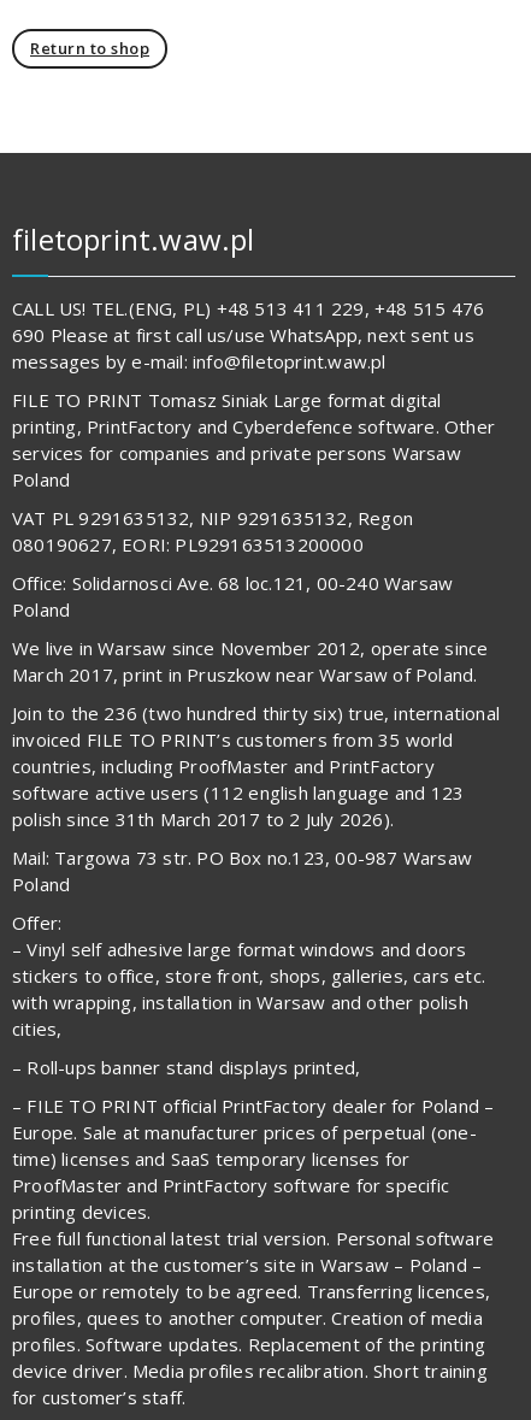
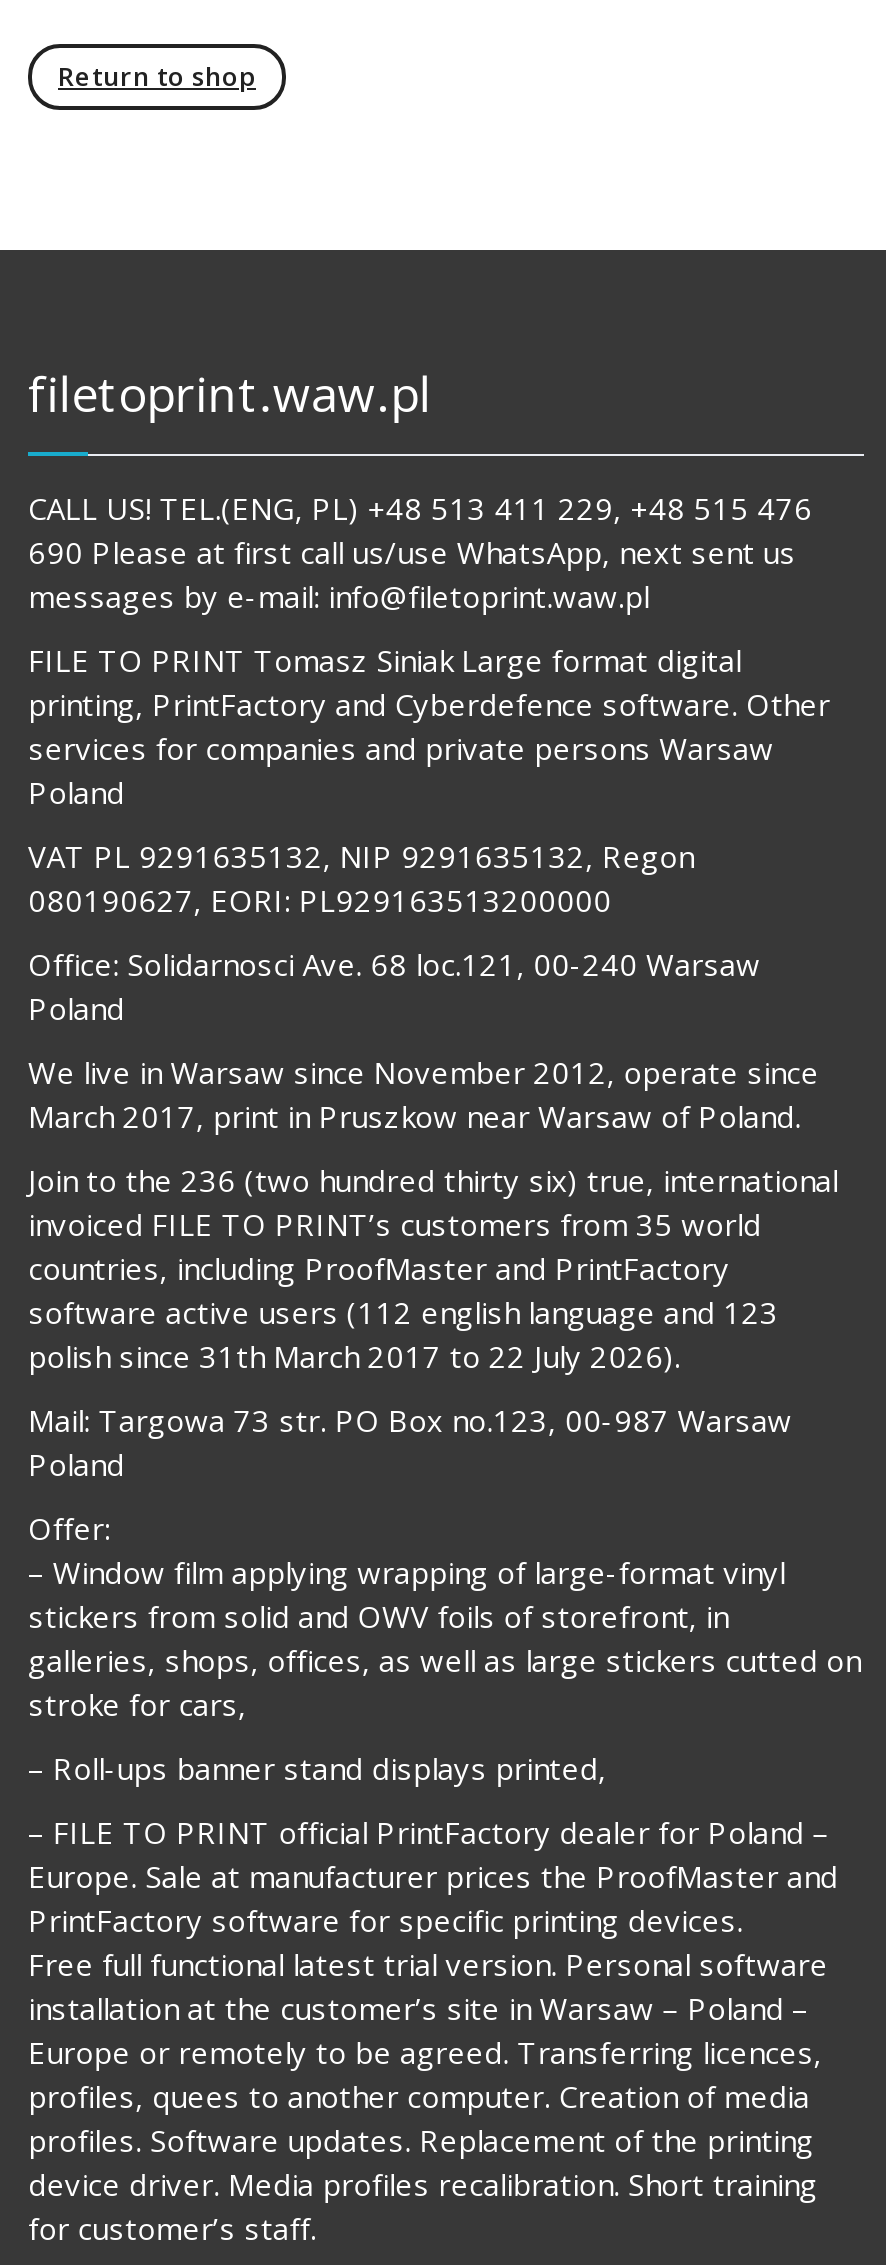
- polish since 31th March 2017 to 2 July 2026).
+ polish since 31th March 2017 to 22 July 2026).

- – Vinyl self adhesive large format windows and doors
- stickers to office, store front, shops, galleries, cars etc.
- with wrapping, installation in Warsaw and other polish
- cities,
+ – Window film applying wrapping of large-format vinyl
+ stickers from solid and OWV foils of storefront, in
+ galleries, shops, offices, as well as large stickers cutted on
+ stroke for cars,

- Europe. Sale at manufacturer prices of perpetual (one-
- time) licenses and SaaS temporary licenses for
- ProofMaster and PrintFactory software for specific
- printing devices.
+ Europe. Sale at manufacturer prices the ProofMaster and
+ PrintFactory software for specific printing devices.
